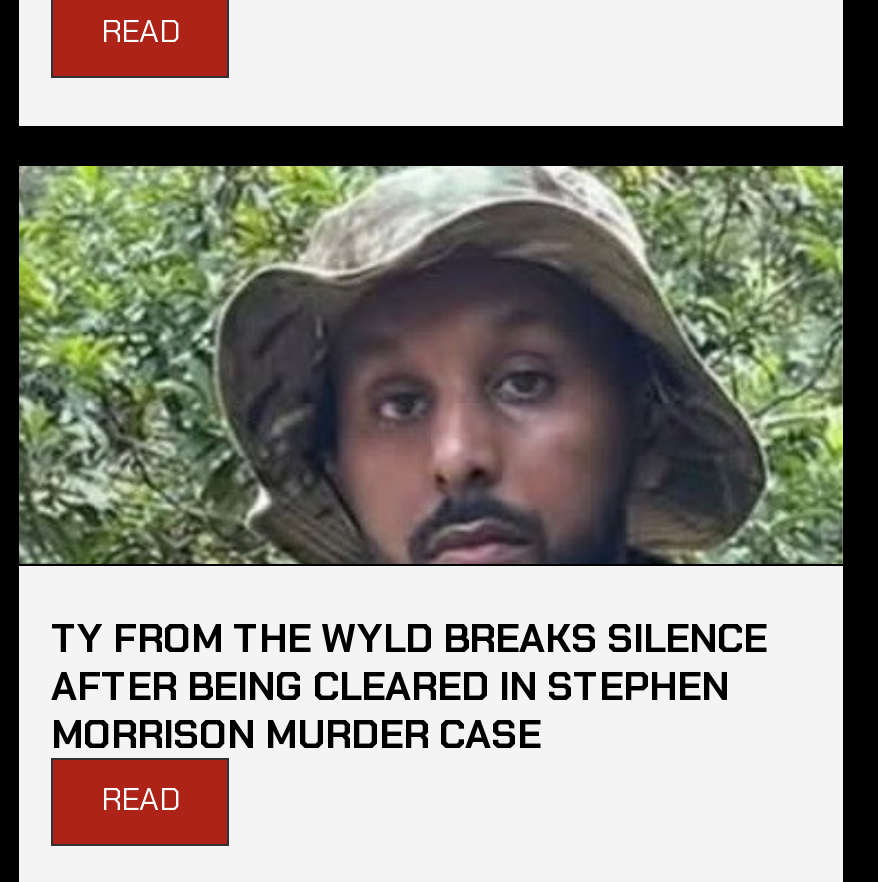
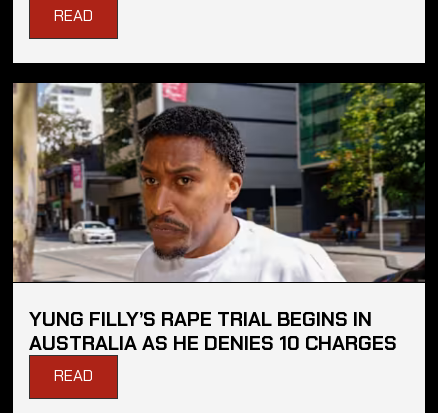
- [image]
- TY FROM THE WYLD BREAKS SILENCE
- AFTER BEING CLEARED IN STEPHEN
- MORRISON MURDER CASE
+ [image]
+ YUNG FILLY’S RAPE TRIAL BEGINS IN
+ AUSTRALIA AS HE DENIES 10 CHARGES
